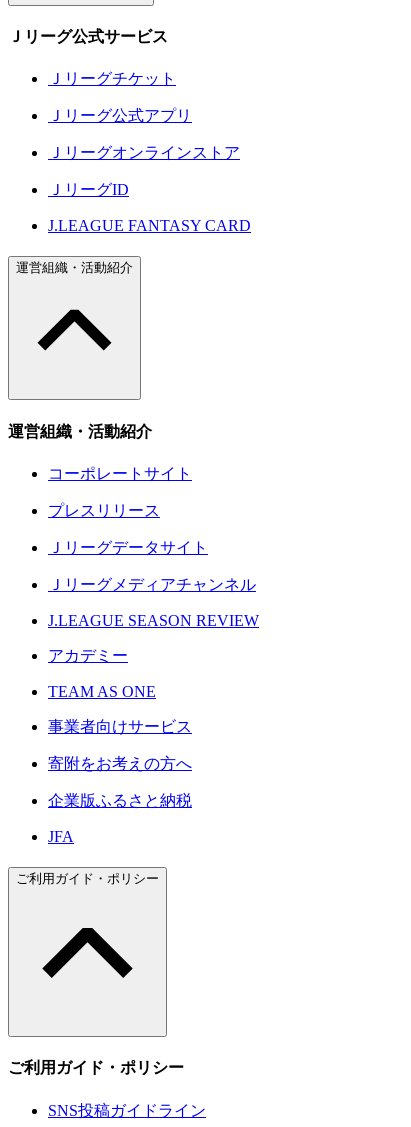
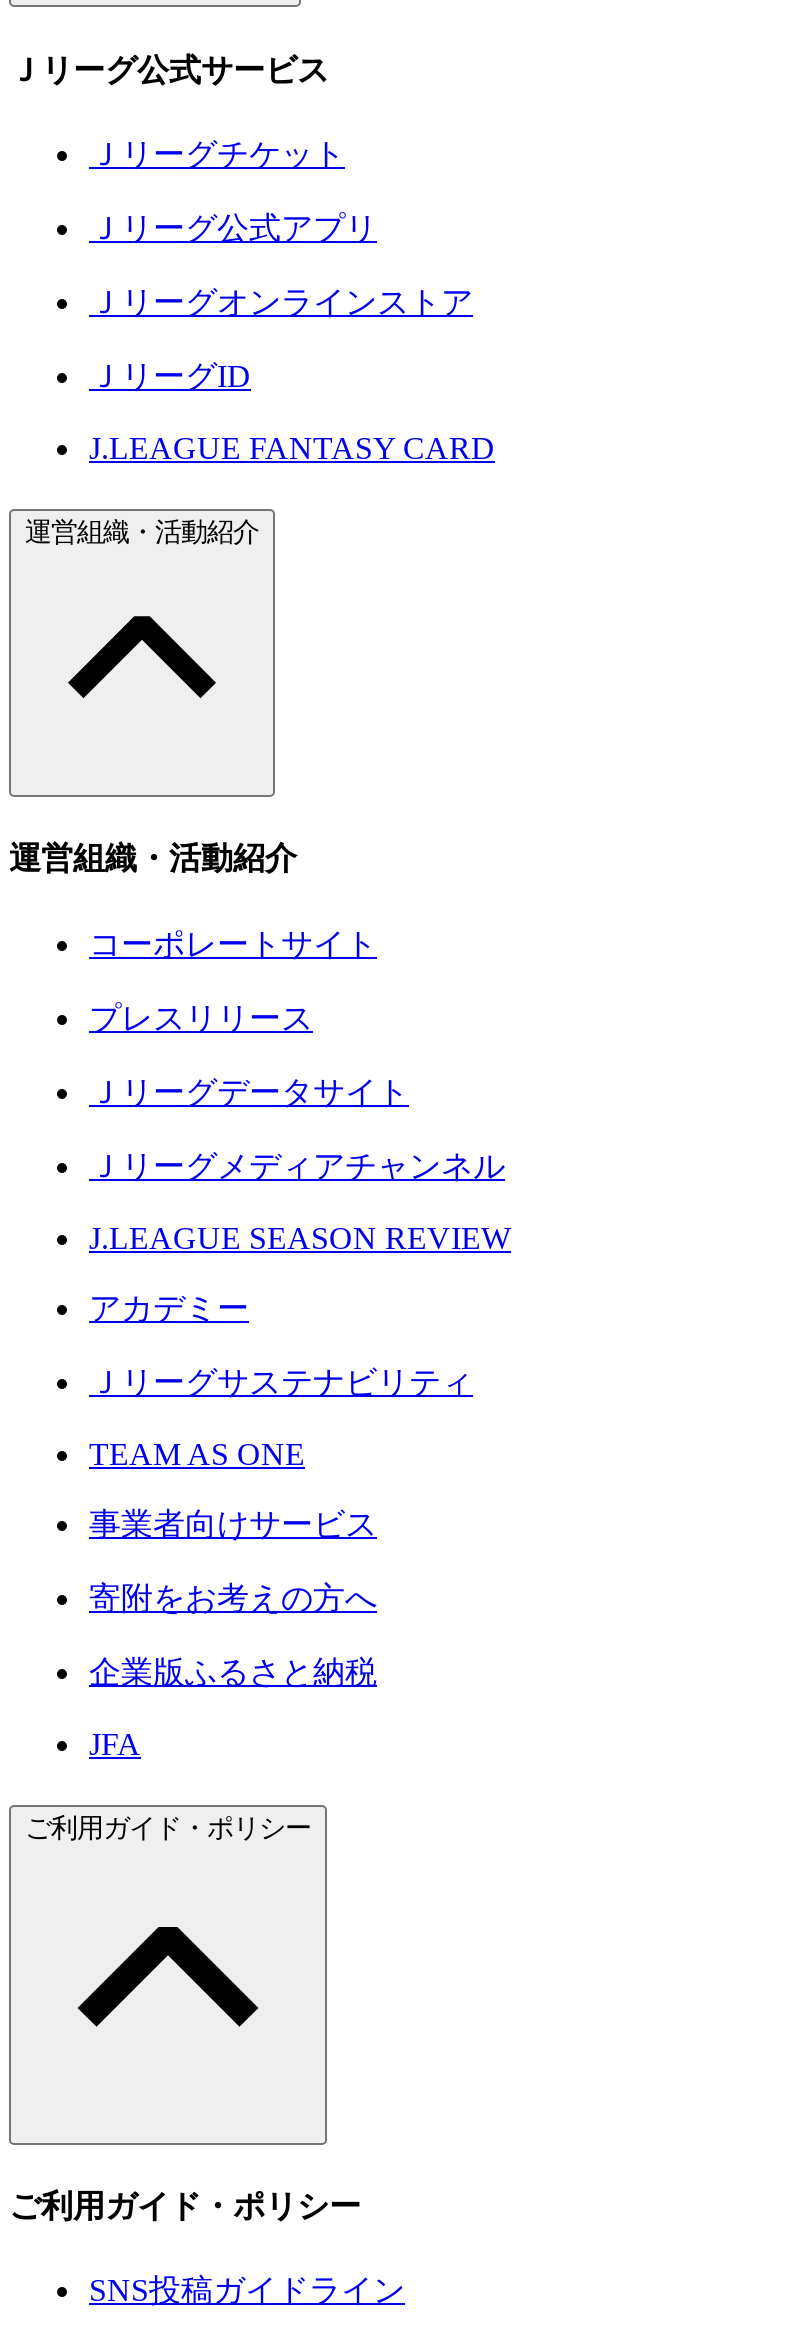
+ Ｊリーグサステナビリティ
